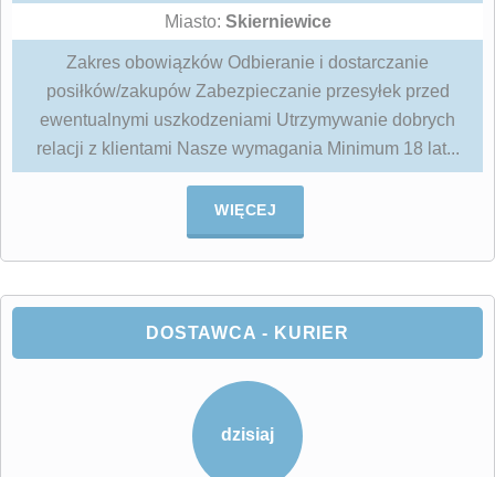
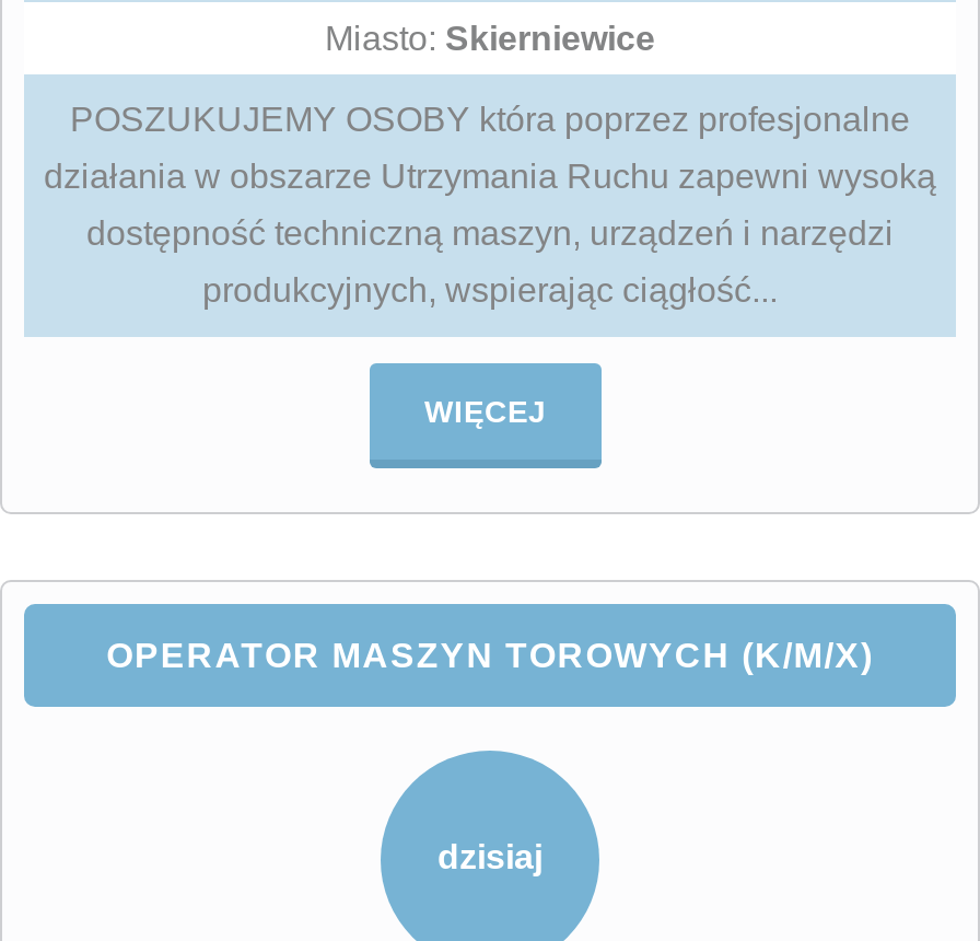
- Zakres obowiązków Odbieranie i dostarczanie
+ POSZUKUJEMY OSOBY która poprzez profesjonalne

- posiłków/zakupów Zabezpieczanie przesyłek przed
+ działania w obszarze Utrzymania Ruchu zapewni wysoką

- ewentualnymi uszkodzeniami Utrzymywanie dobrych
+ dostępność techniczną maszyn, urządzeń i narzędzi

- relacji z klientami Nasze wymagania Minimum 18 lat...
+ produkcyjnych, wspierając ciągłość...

- DOSTAWCA - KURIER
+ OPERATOR MASZYN TOROWYCH (K/M/X)
